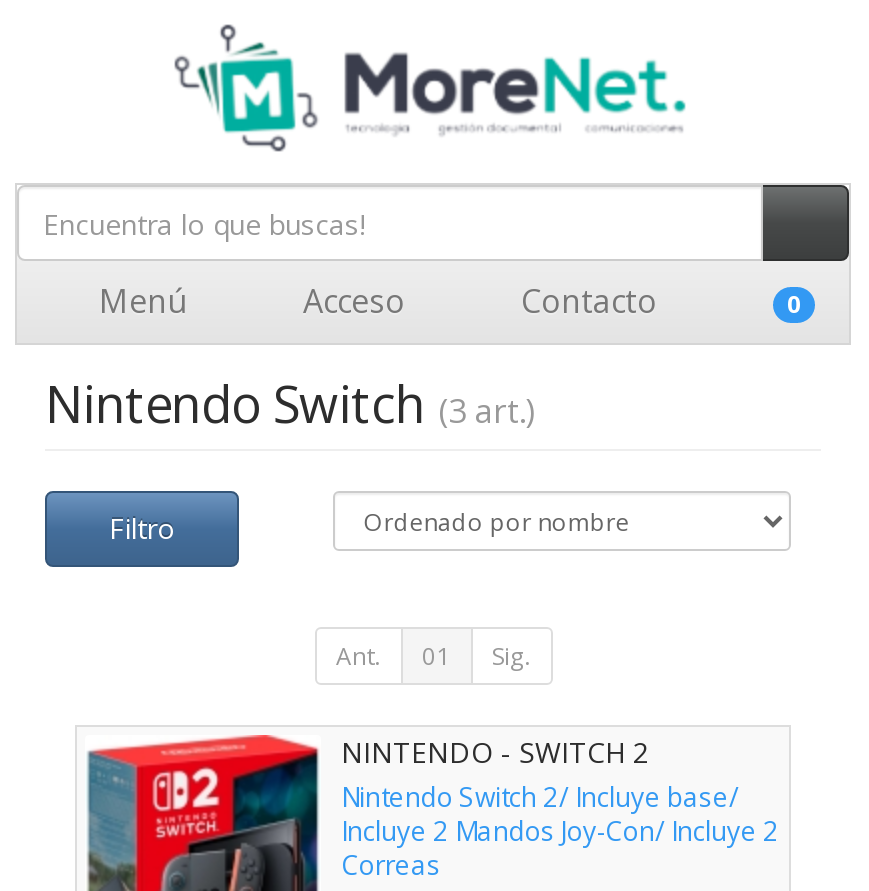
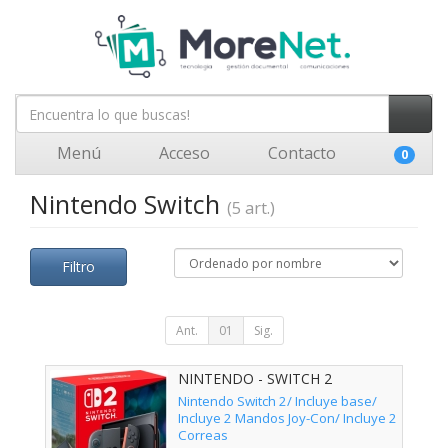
- Nintendo Switch (3 art.)
+ Nintendo Switch (5 art.)
